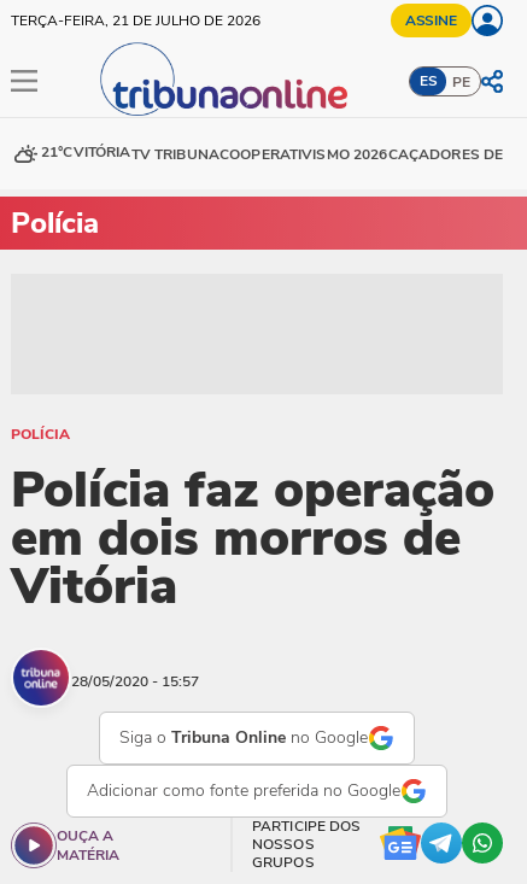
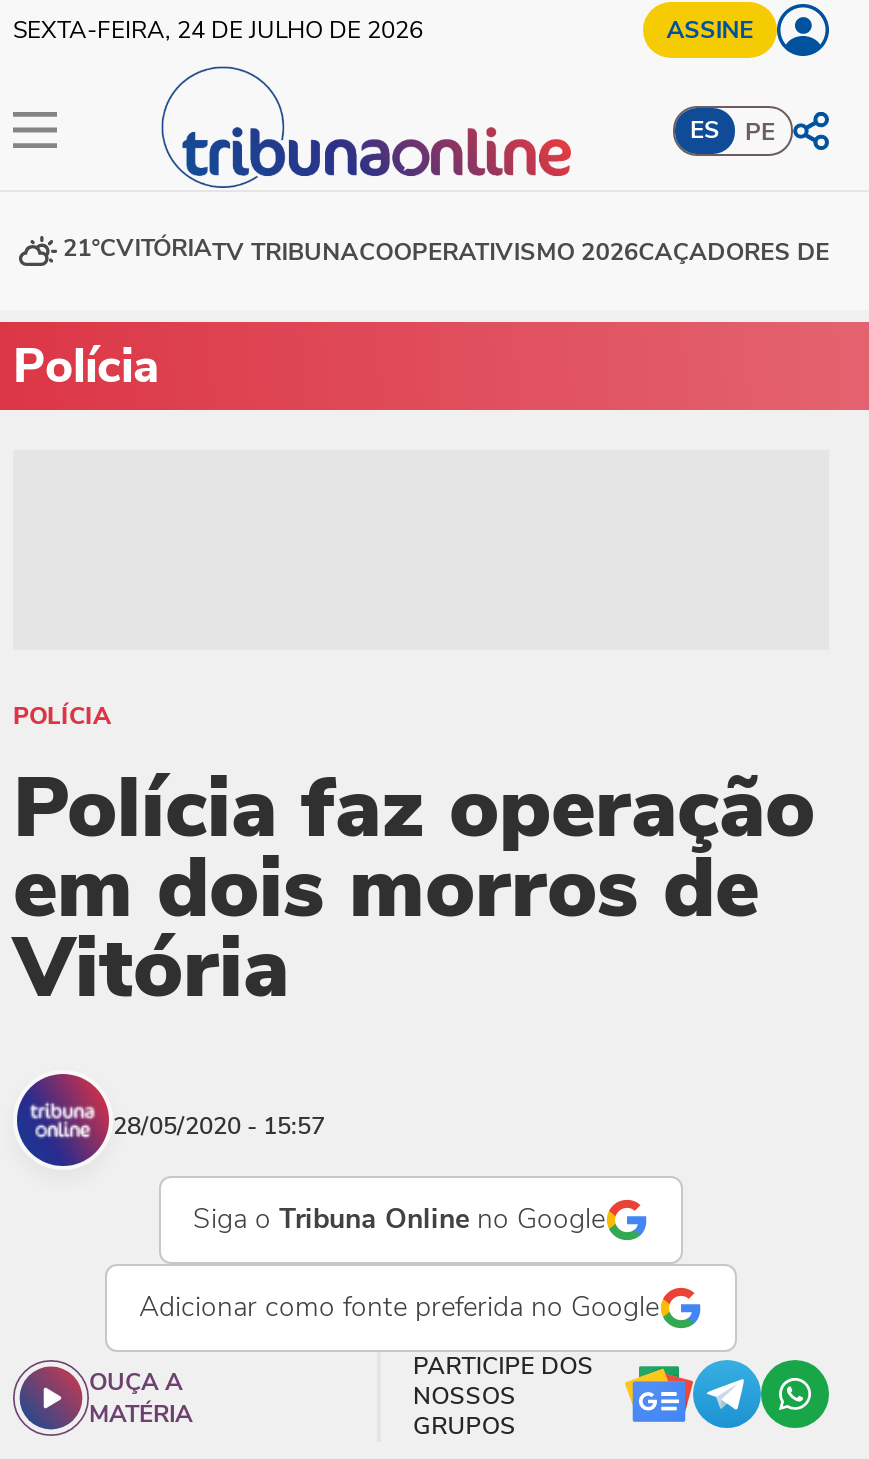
- TERÇA-FEIRA, 21 DE JULHO DE 2026
+ SEXTA-FEIRA, 24 DE JULHO DE 2026
